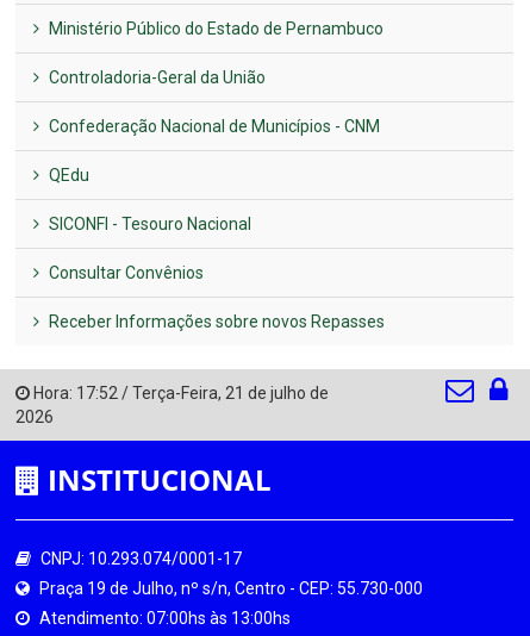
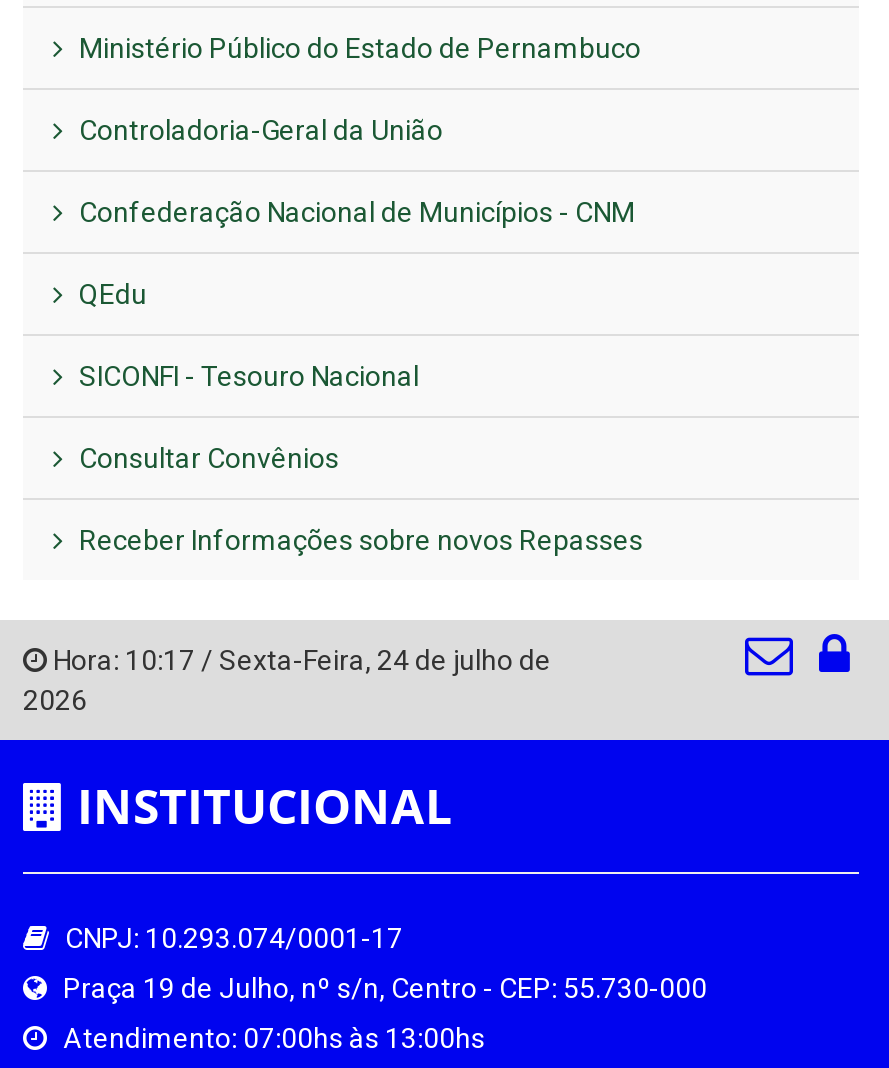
- Hora: 17:52 / Terça-Feira, 21 de julho de
+ Hora: 10:17 / Sexta-Feira, 24 de julho de
